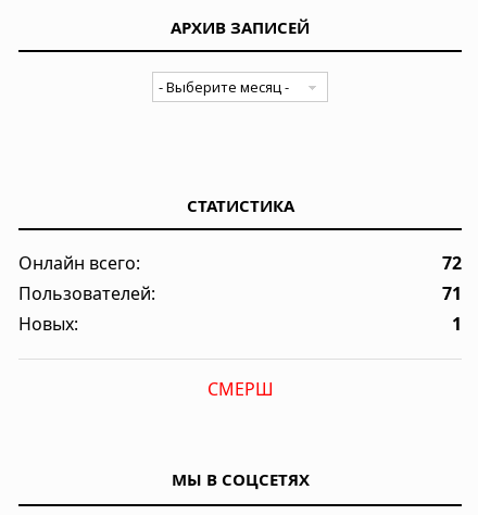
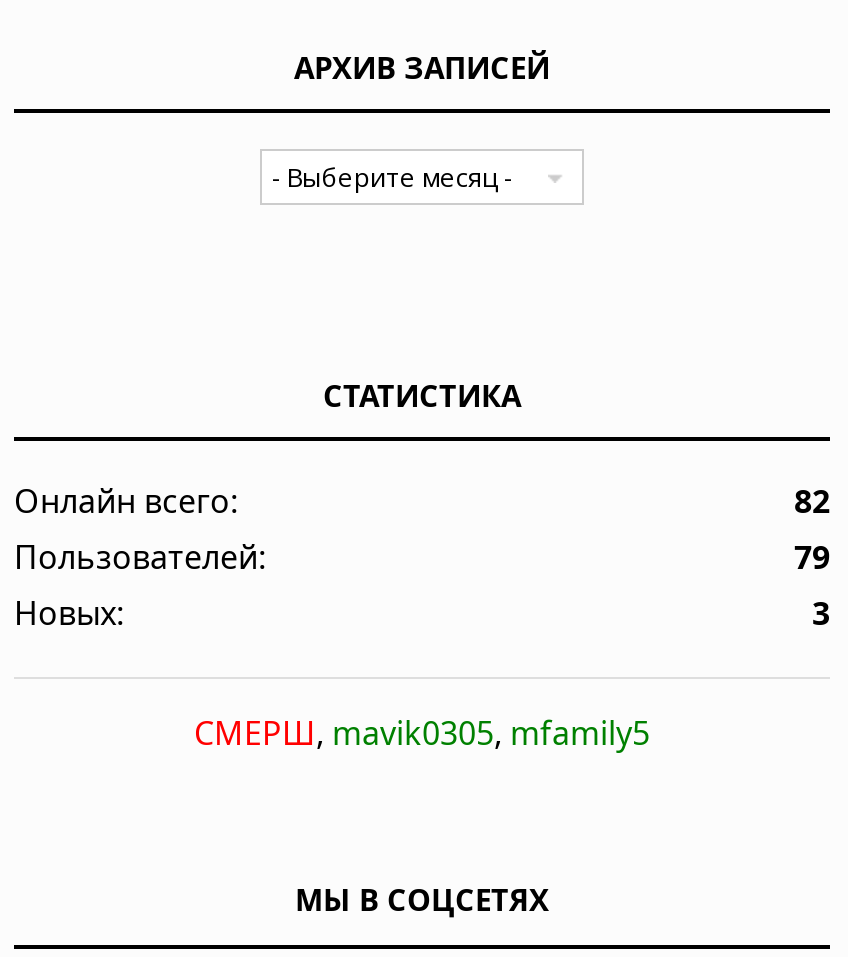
- 72
+ 82

- 71
+ 79

- 1
+ 3

- СМЕРШ
+ СМЕРШ, mavik0305, mfamily5
